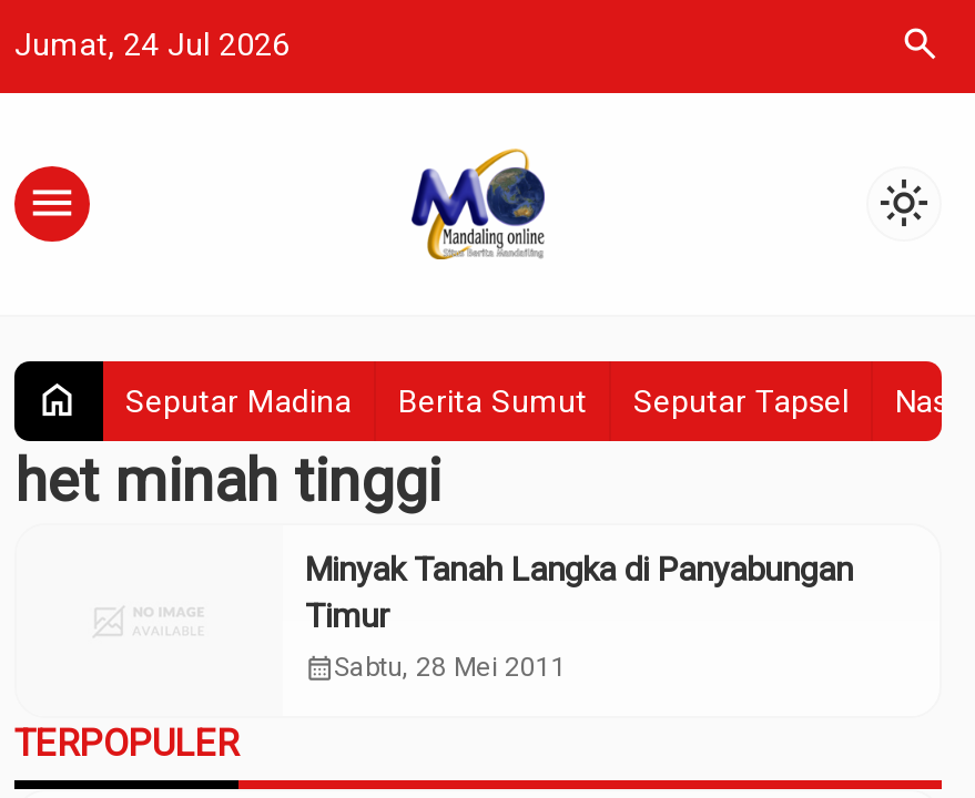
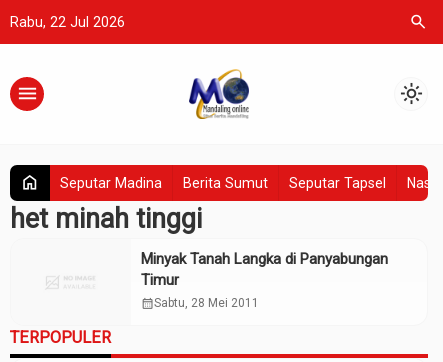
- Jumat, 24 Jul 2026
+ Rabu, 22 Jul 2026
